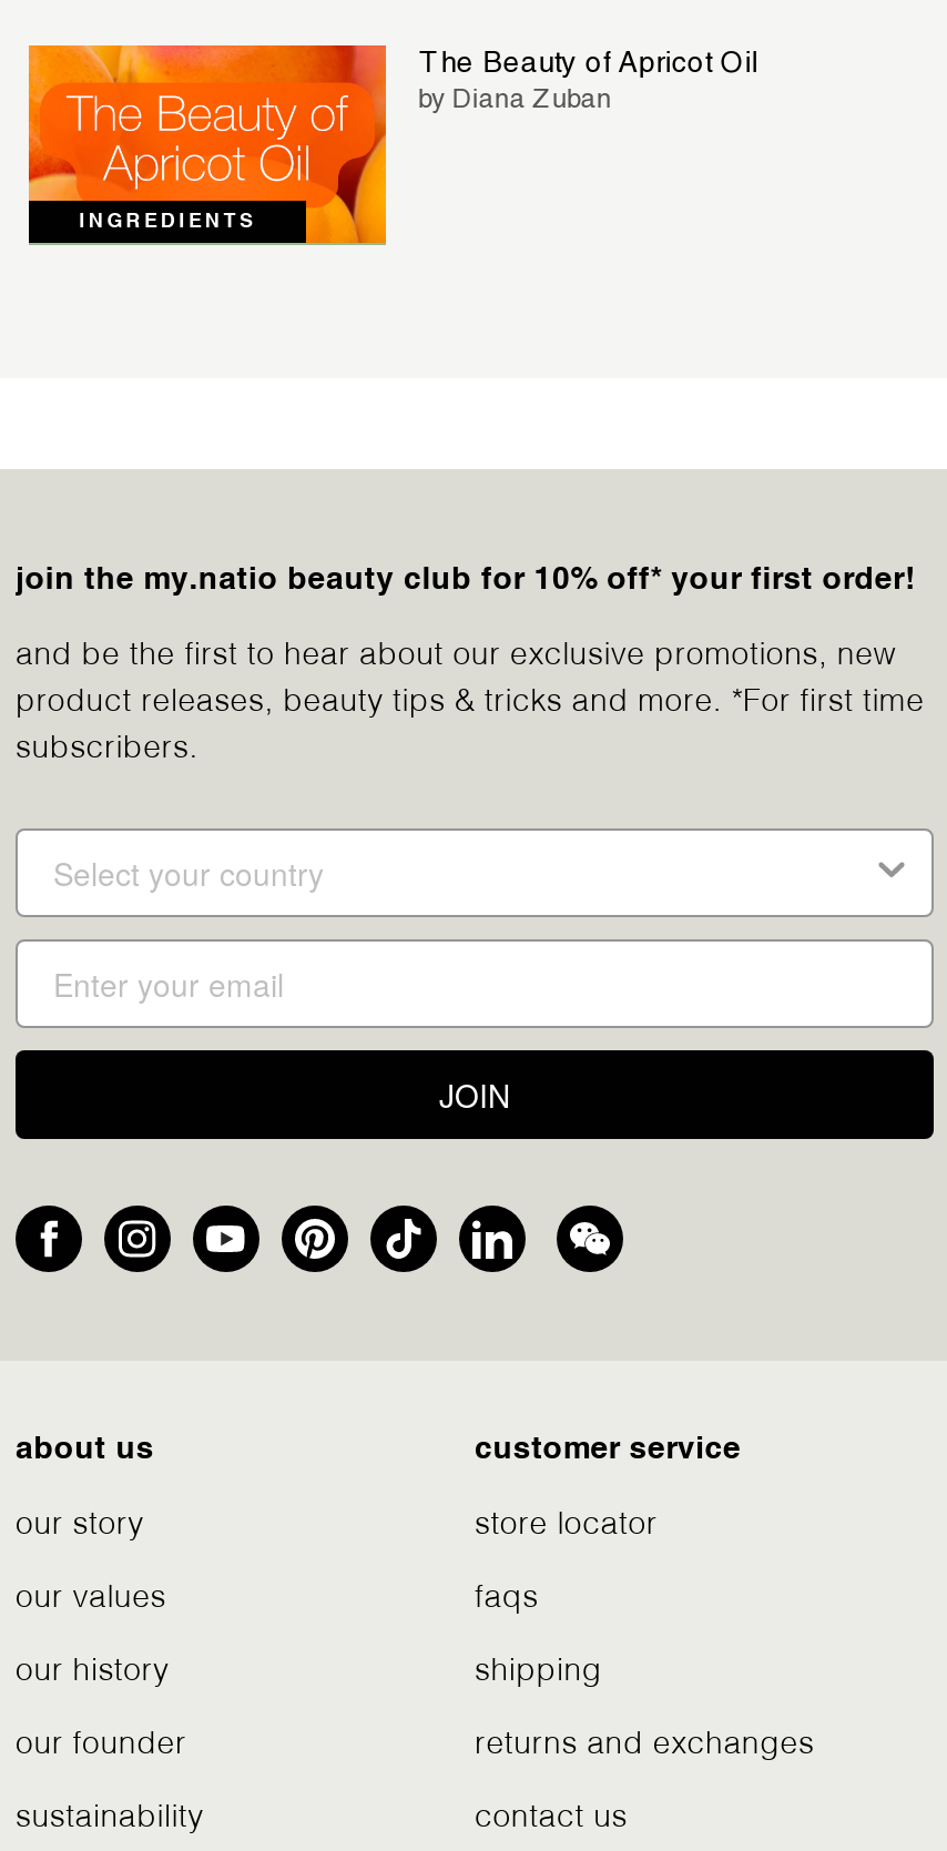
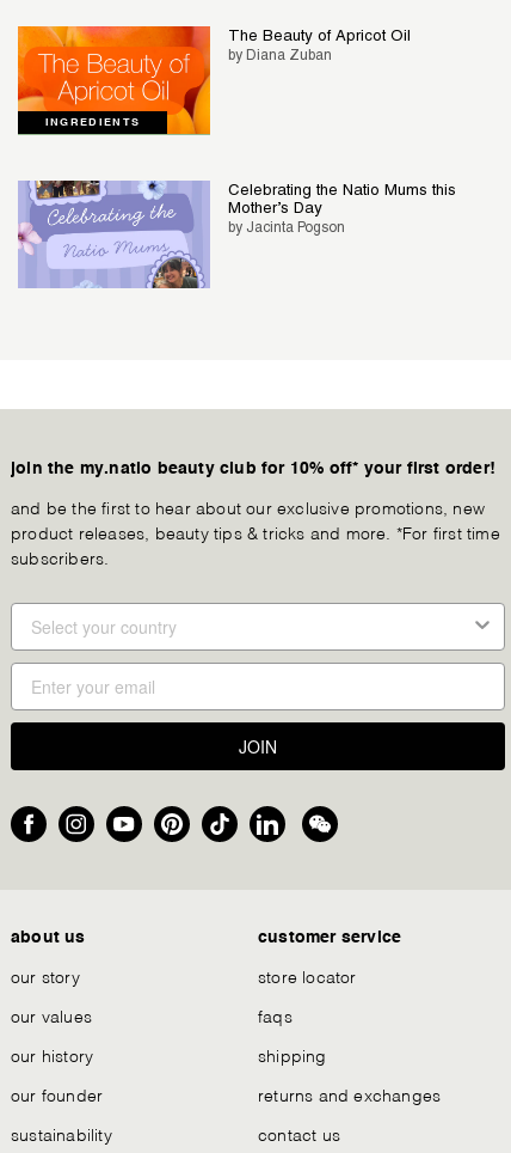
+ [image]
+ Celebrating the Natio Mums this
+ Mother’s Day
+ by Jacinta Pogson
